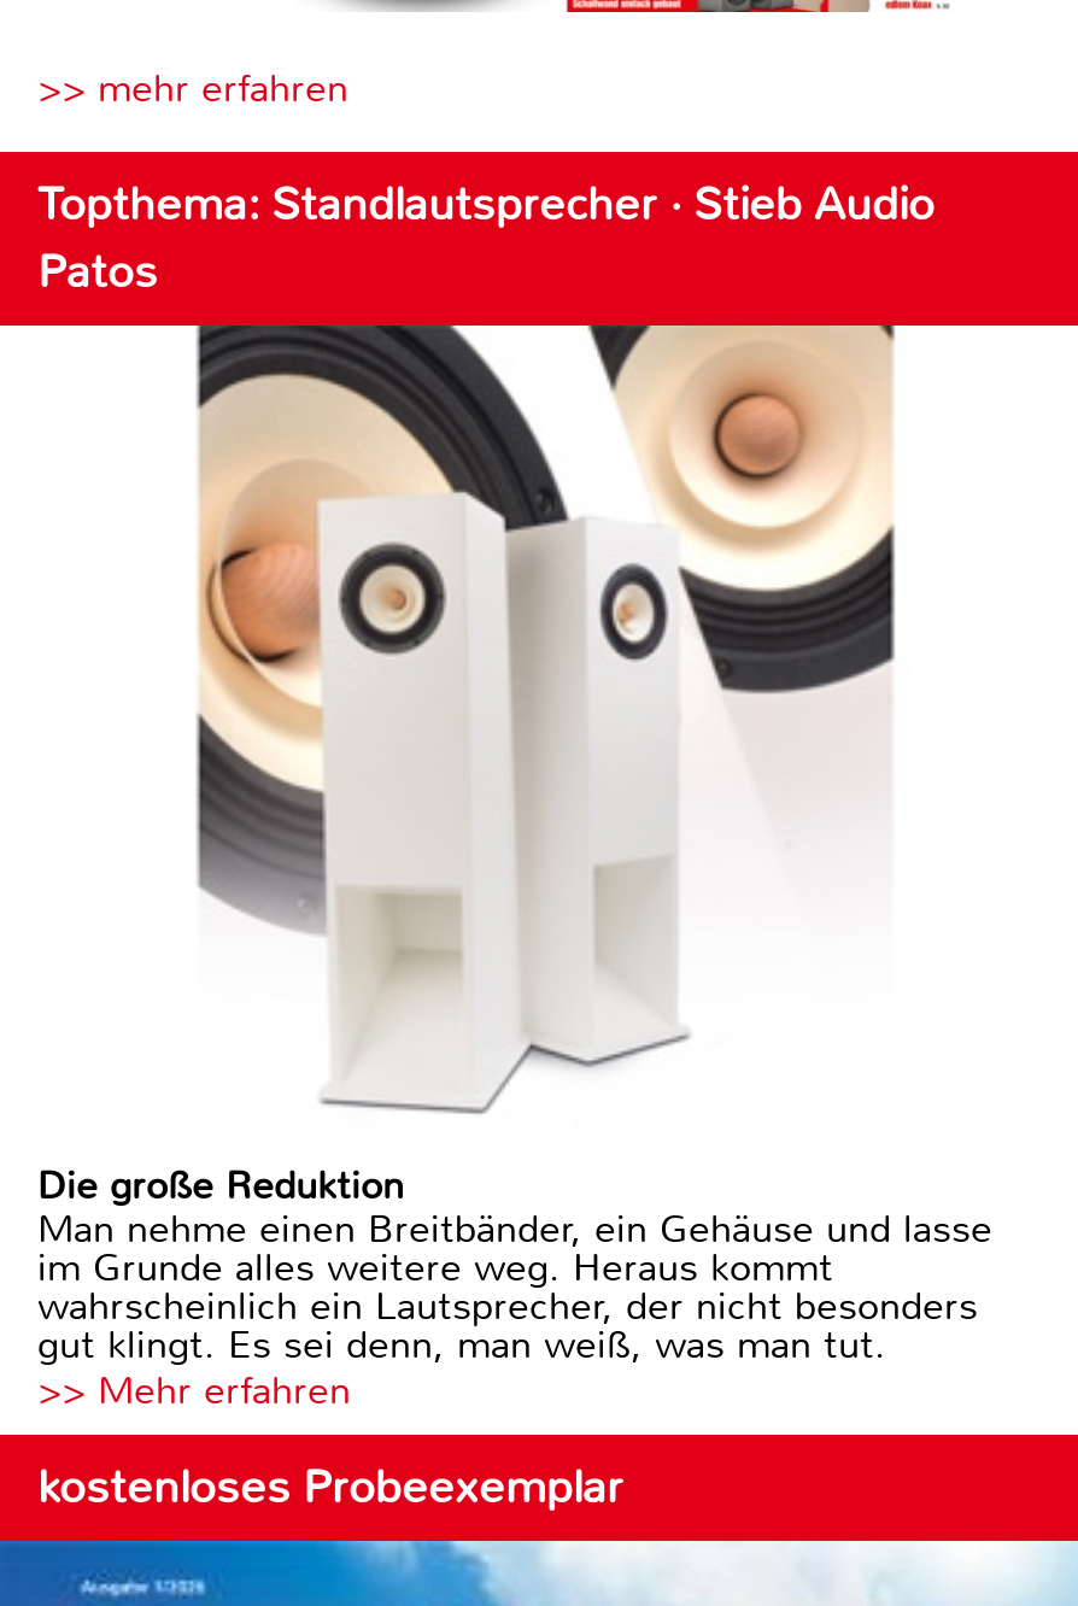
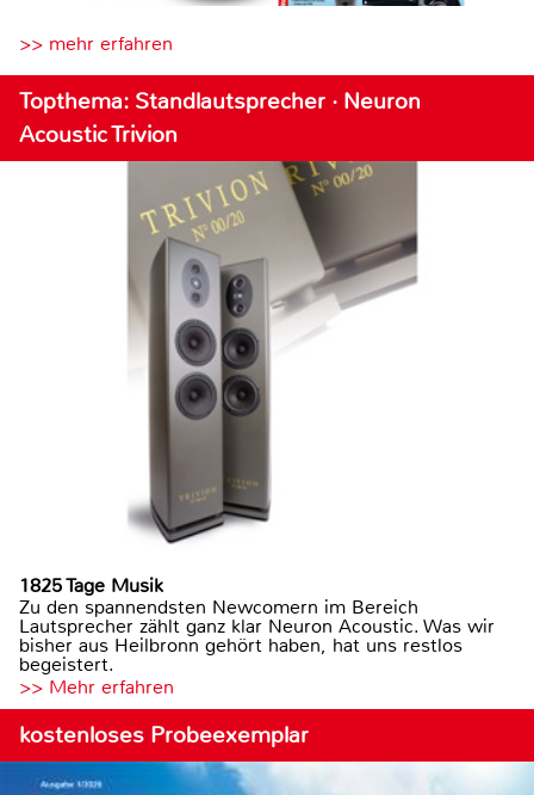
- Topthema: Standlautsprecher · Stieb Audio
- Patos
+ Topthema: Standlautsprecher · Neuron
+ Acoustic Trivion

- [image]
- Die große Reduktion
- Man nehme einen Breitbänder, ein Gehäuse und lasse
- im Grunde alles weitere weg. Heraus kommt
- wahrscheinlich ein Lautsprecher, der nicht besonders
- gut klingt. Es sei denn, man weiß, was man tut.
+ [image]
+ 1825 Tage Musik
+ Zu den spannendsten Newcomern im Bereich
+ Lautsprecher zählt ganz klar Neuron Acoustic. Was wir
+ bisher aus Heilbronn gehört haben, hat uns restlos
+ begeistert.
